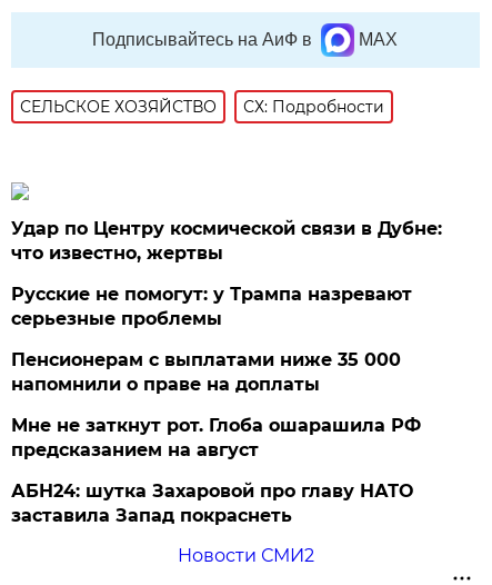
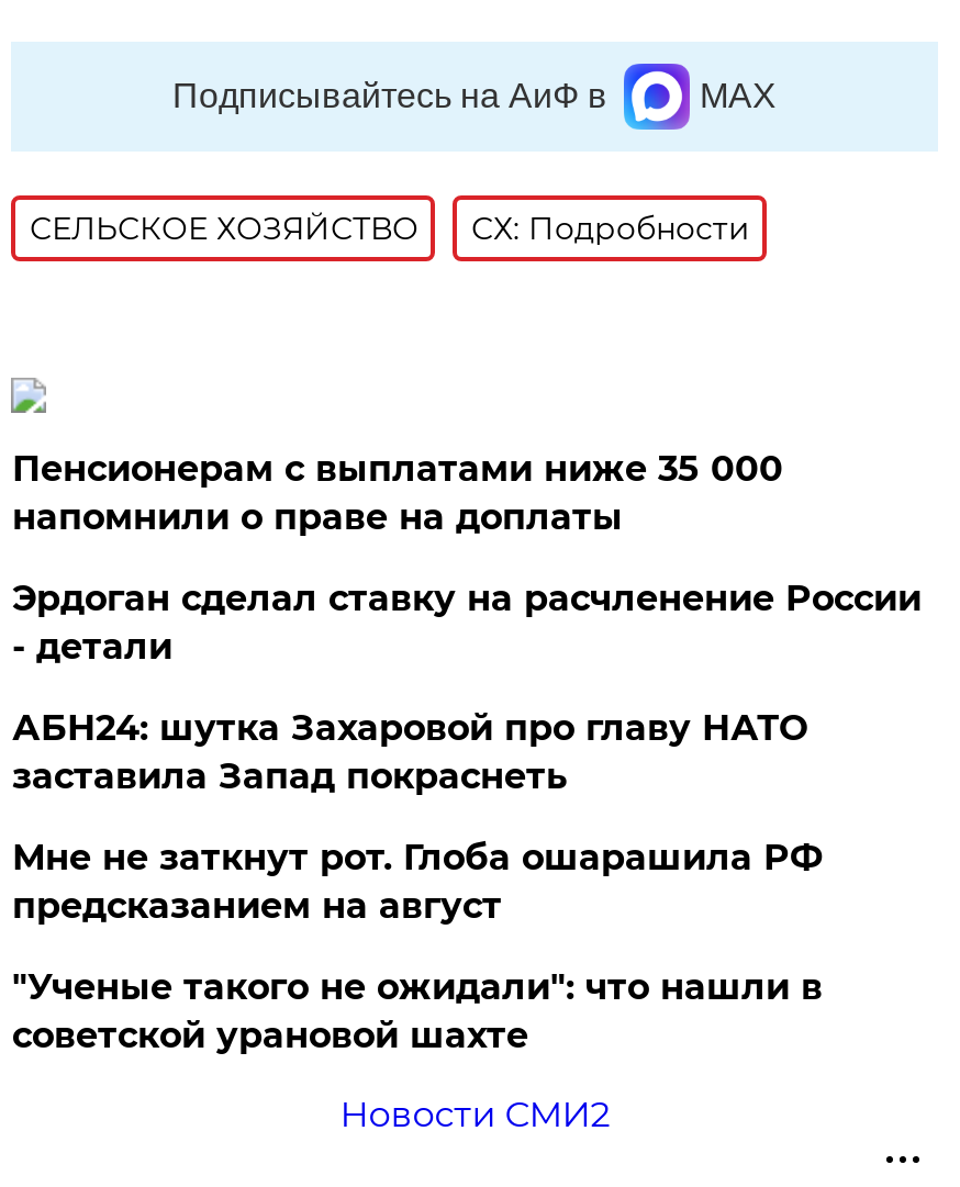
- Удар по Центру космической связи в Дубне:
- что известно, жертвы
- Русские не помогут: у Трампа назревают
- серьезные проблемы

moved up: Пенсионерам с выплатами ниже 35 000 | напомнили о праве на доплаты

+ Эрдоган сделал ставку на расчленение России
+ - детали

+ "Ученые такого не ожидали": что нашли в
+ советской урановой шахте

moved up: АБН24: шутка Захаровой про главу НАТО | заставила Запад покраснеть
